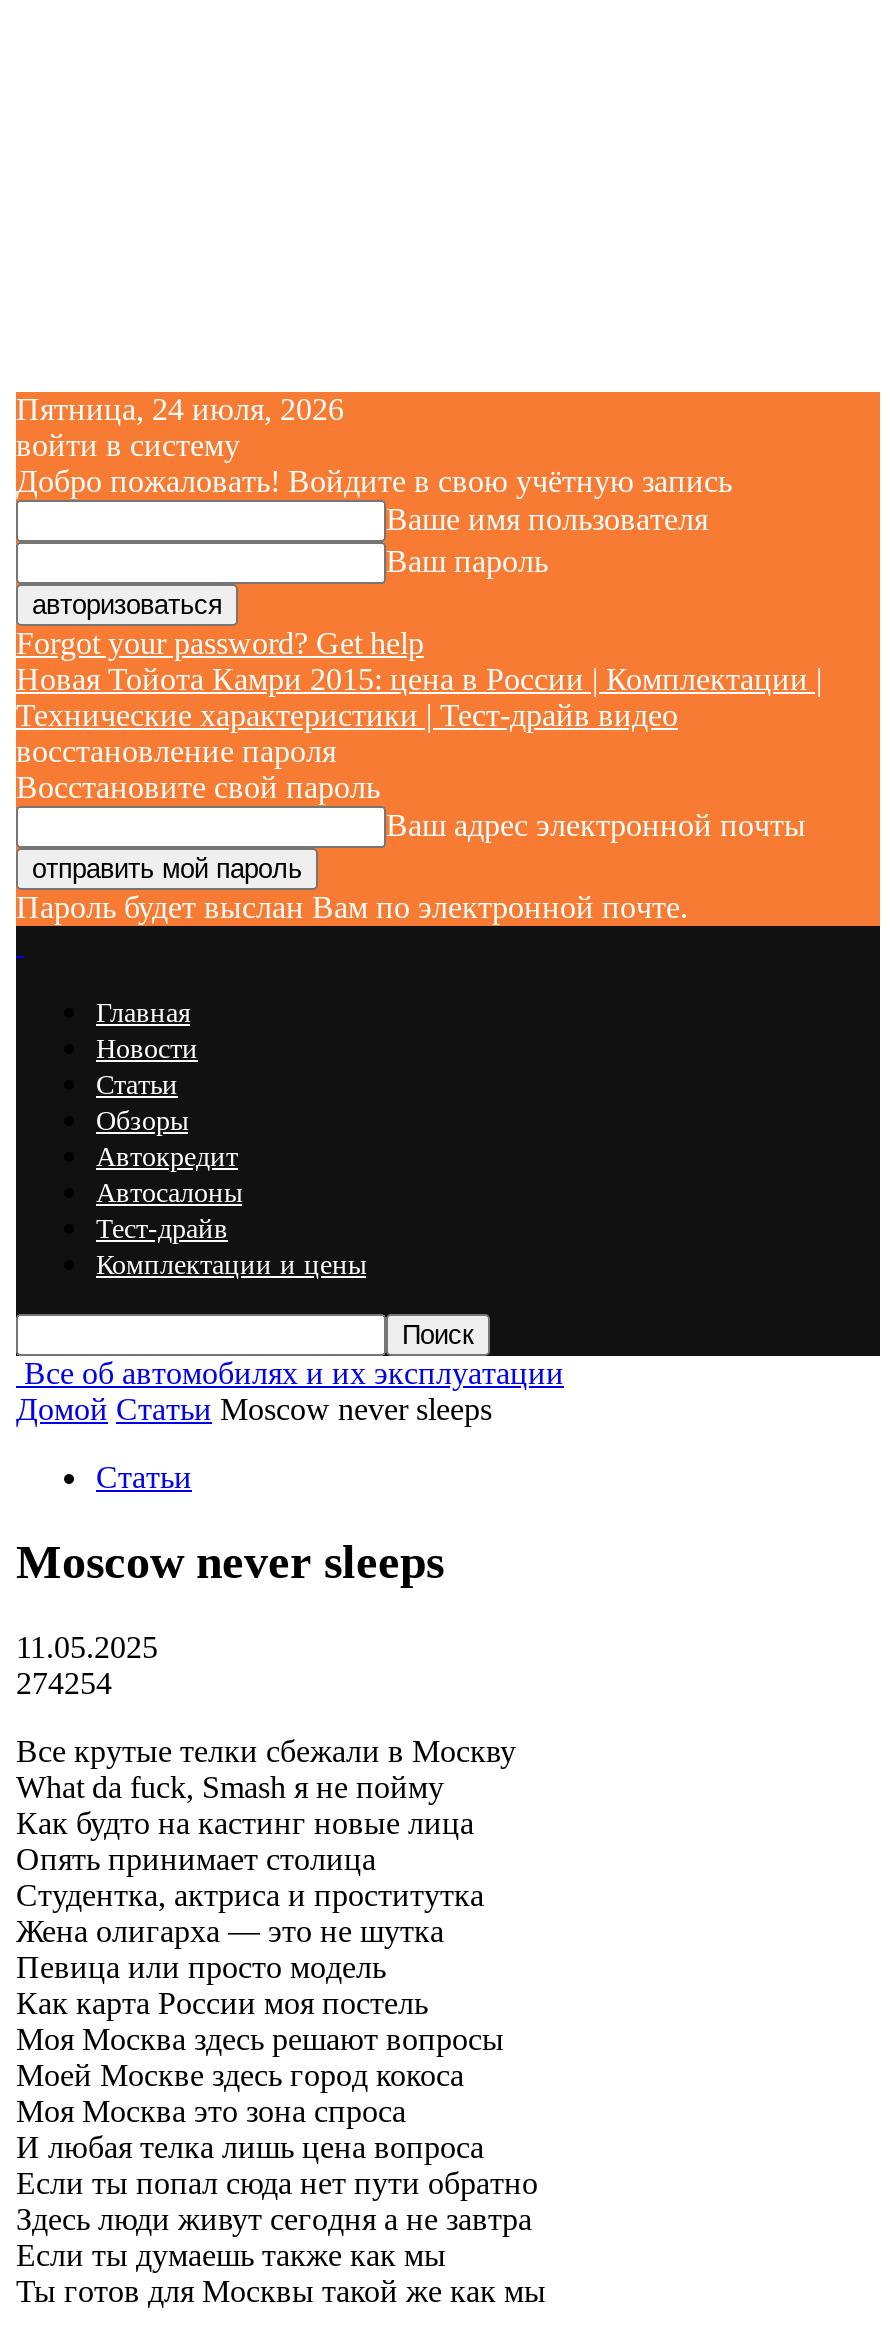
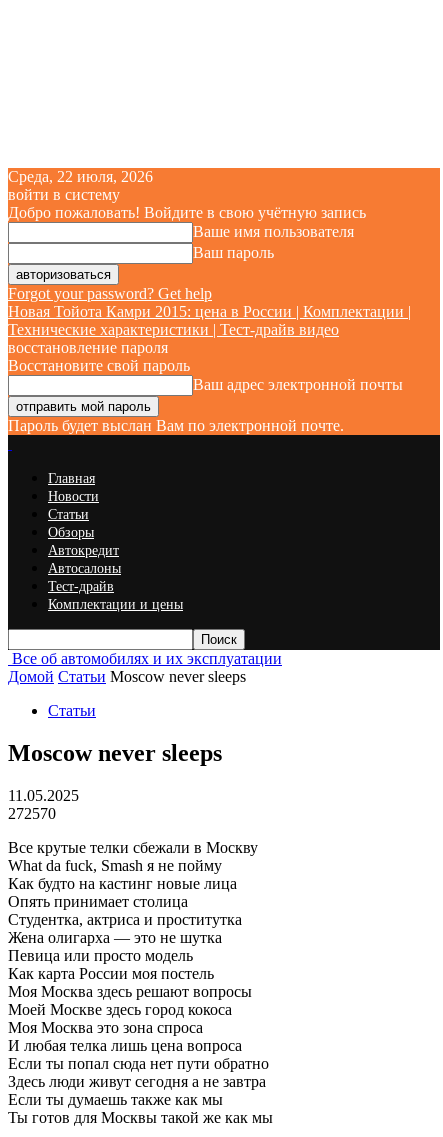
- Пятница, 24 июля, 2026
+ Среда, 22 июля, 2026

- 274254
+ 272570
